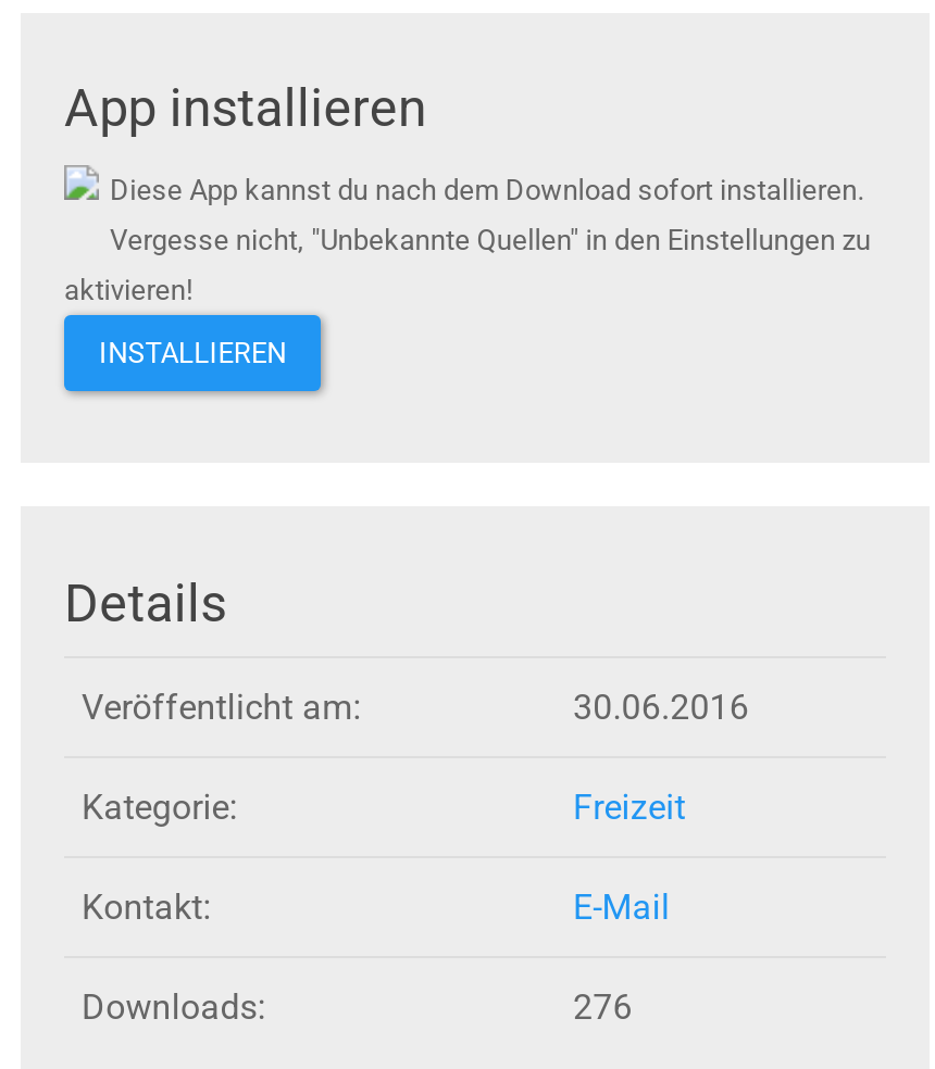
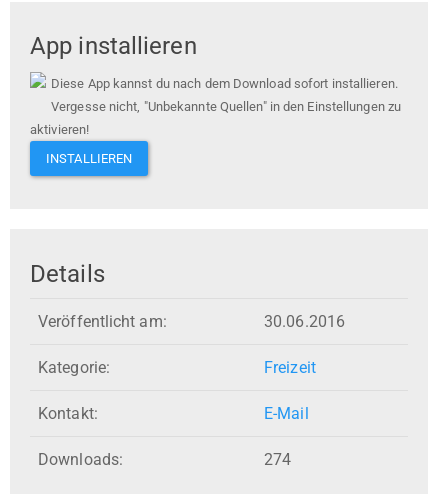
- 276
+ 274
